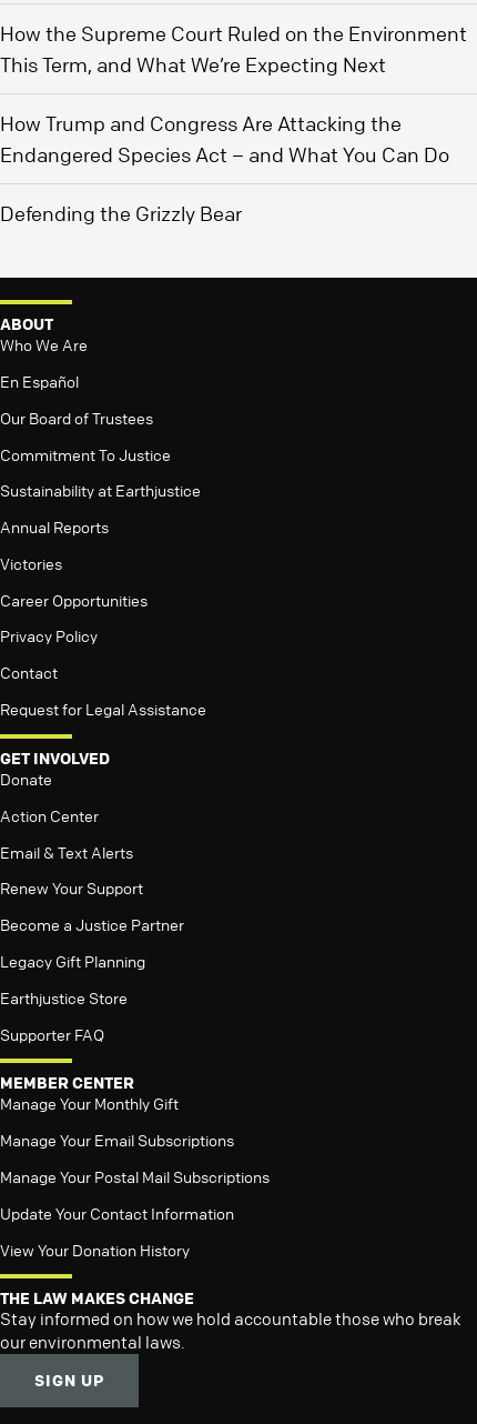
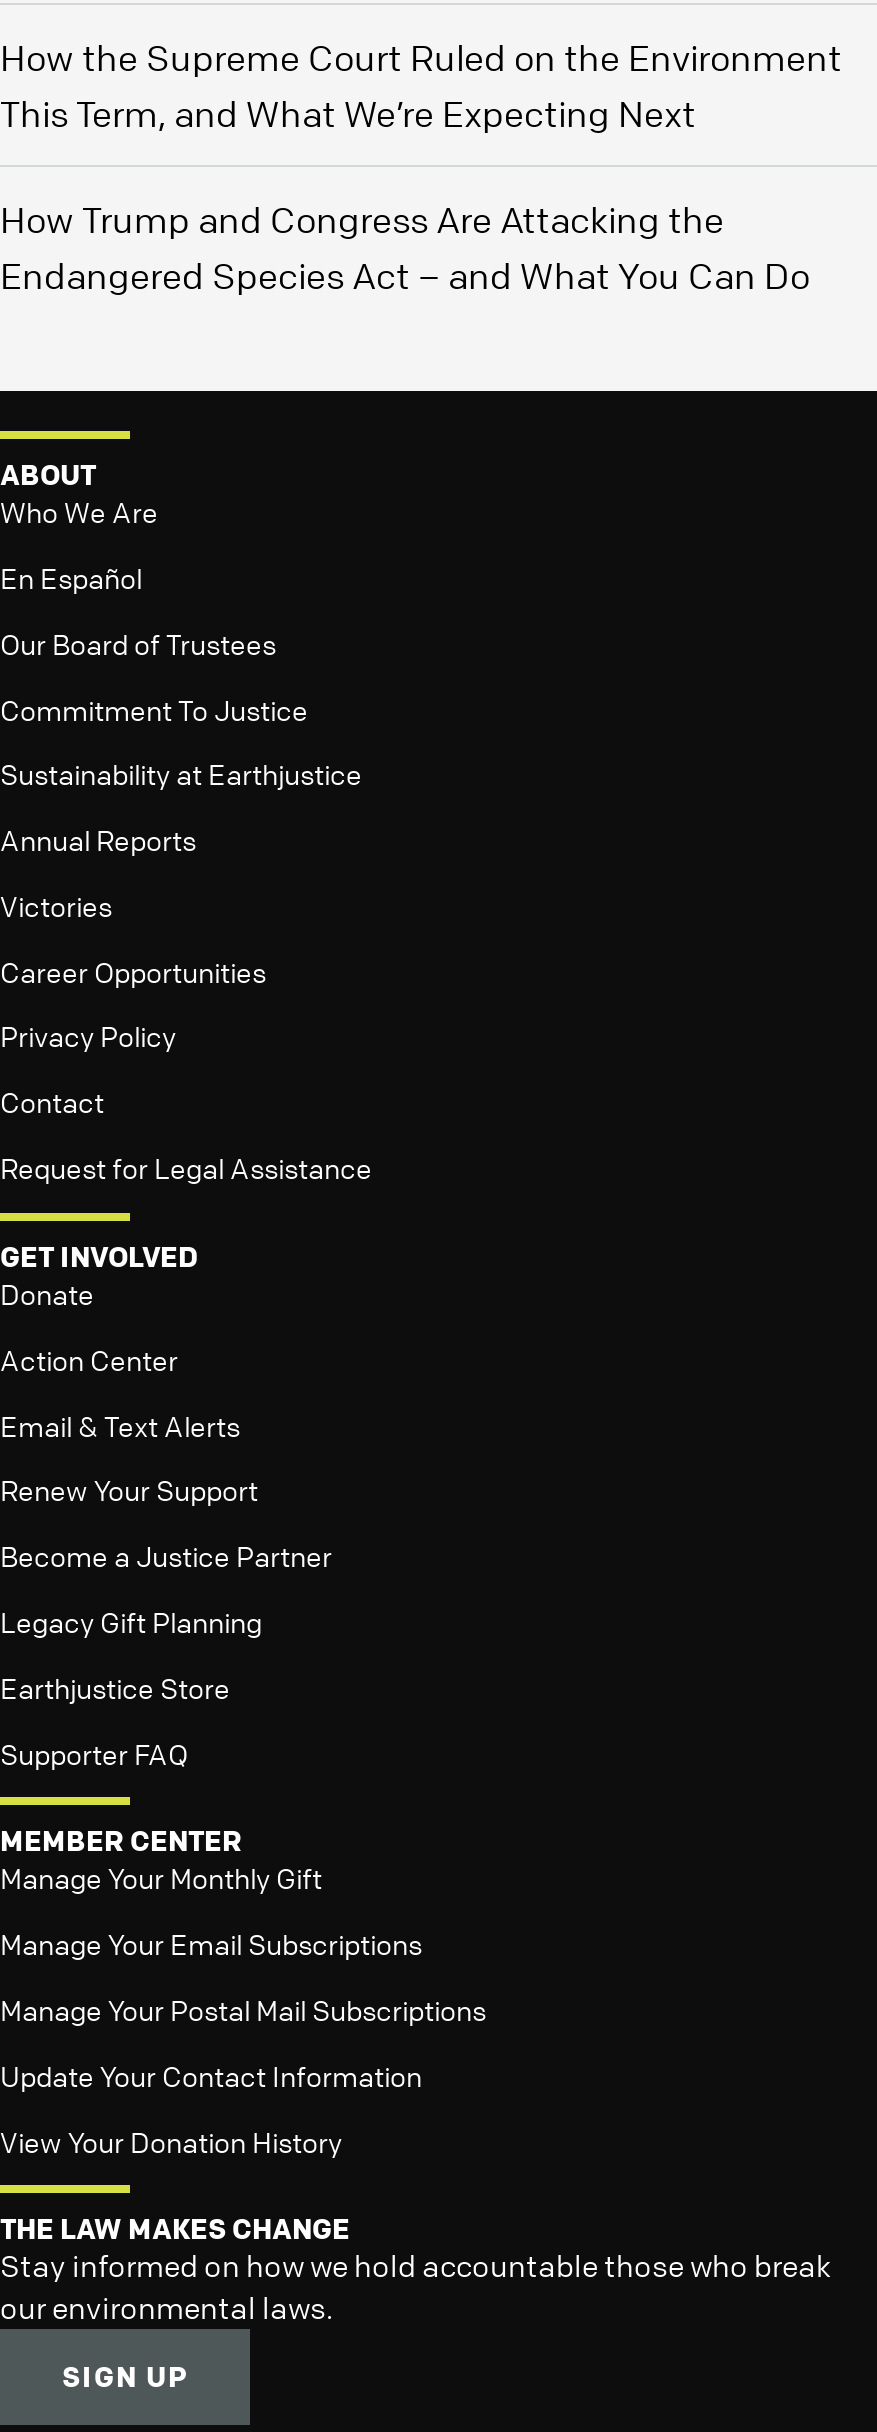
- Defending the Grizzly Bear
